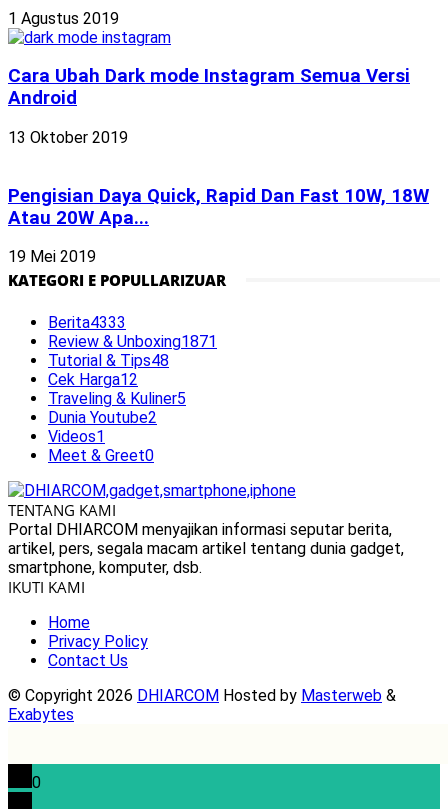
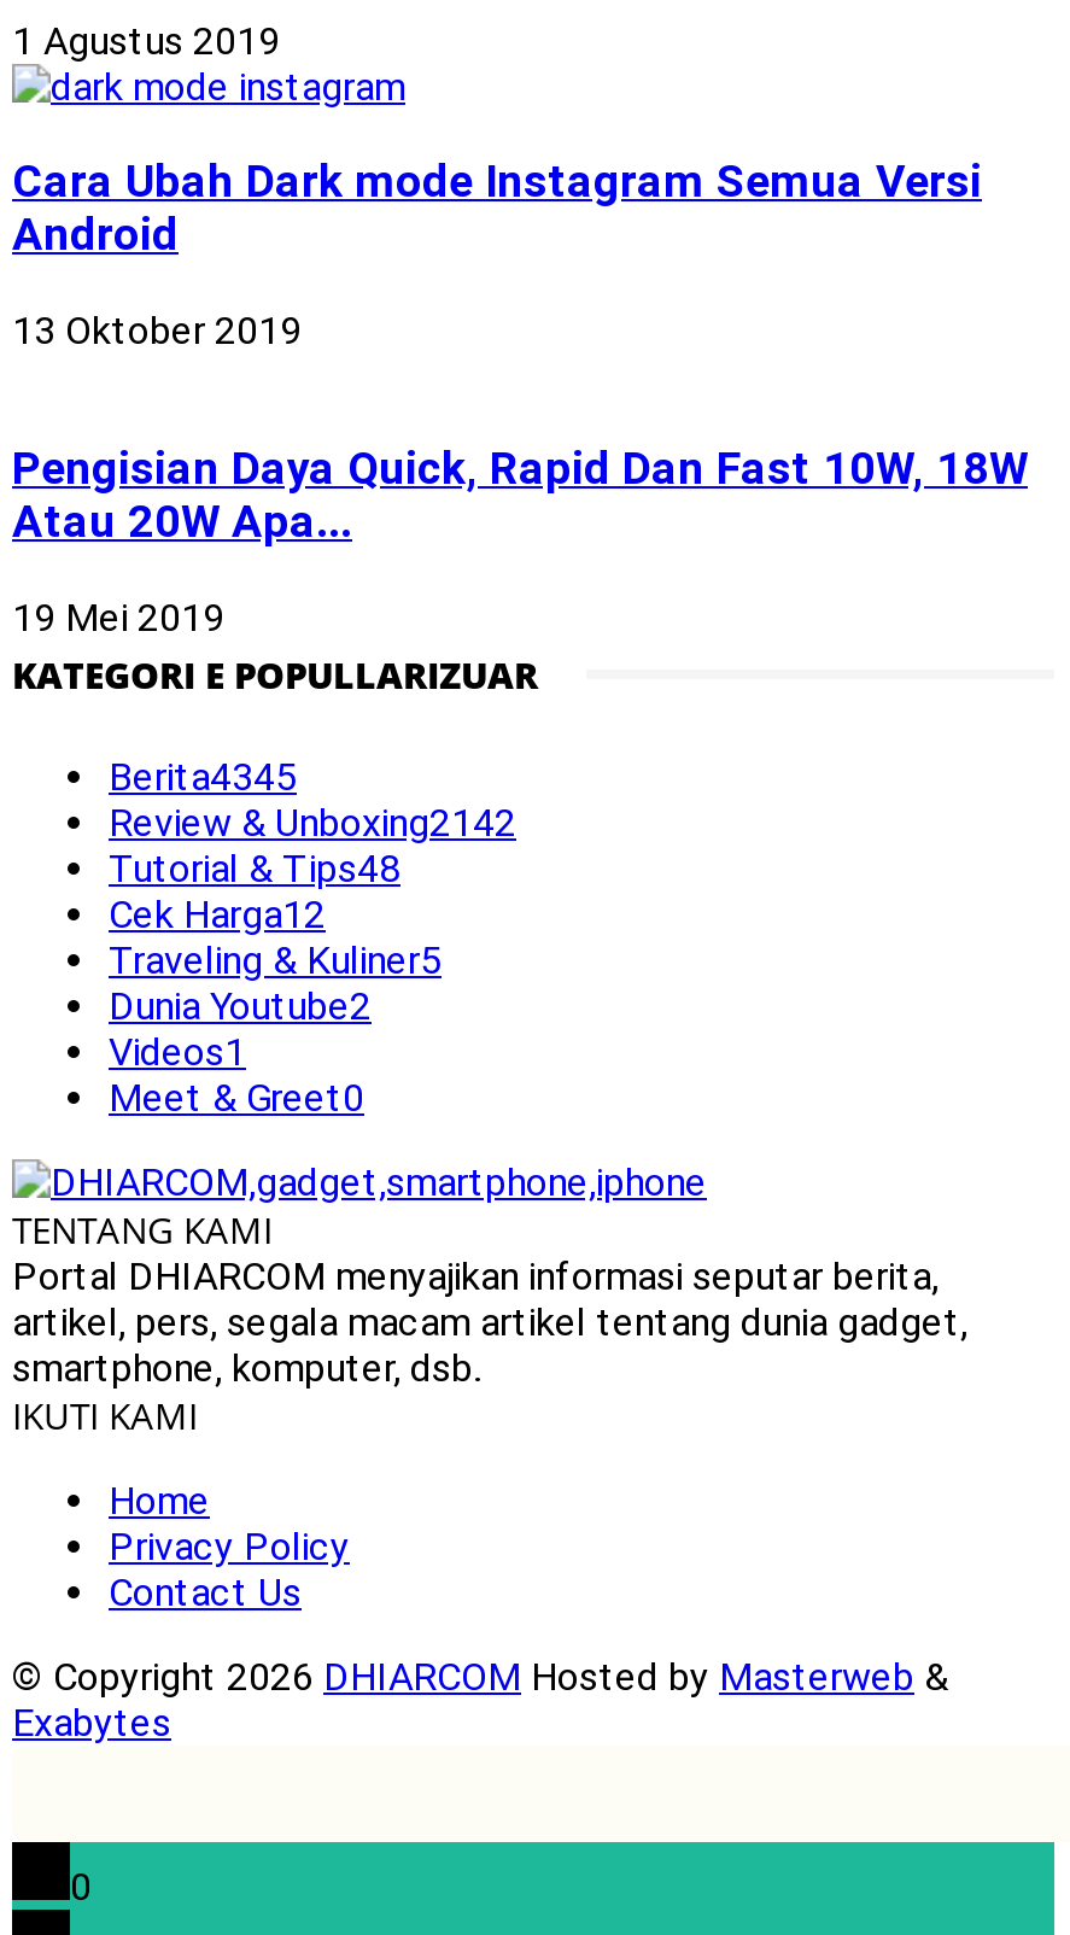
- Berita4333
+ Berita4345

- Review & Unboxing1871
+ Review & Unboxing2142
